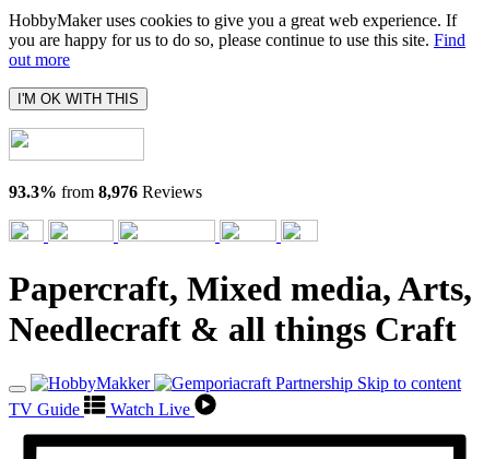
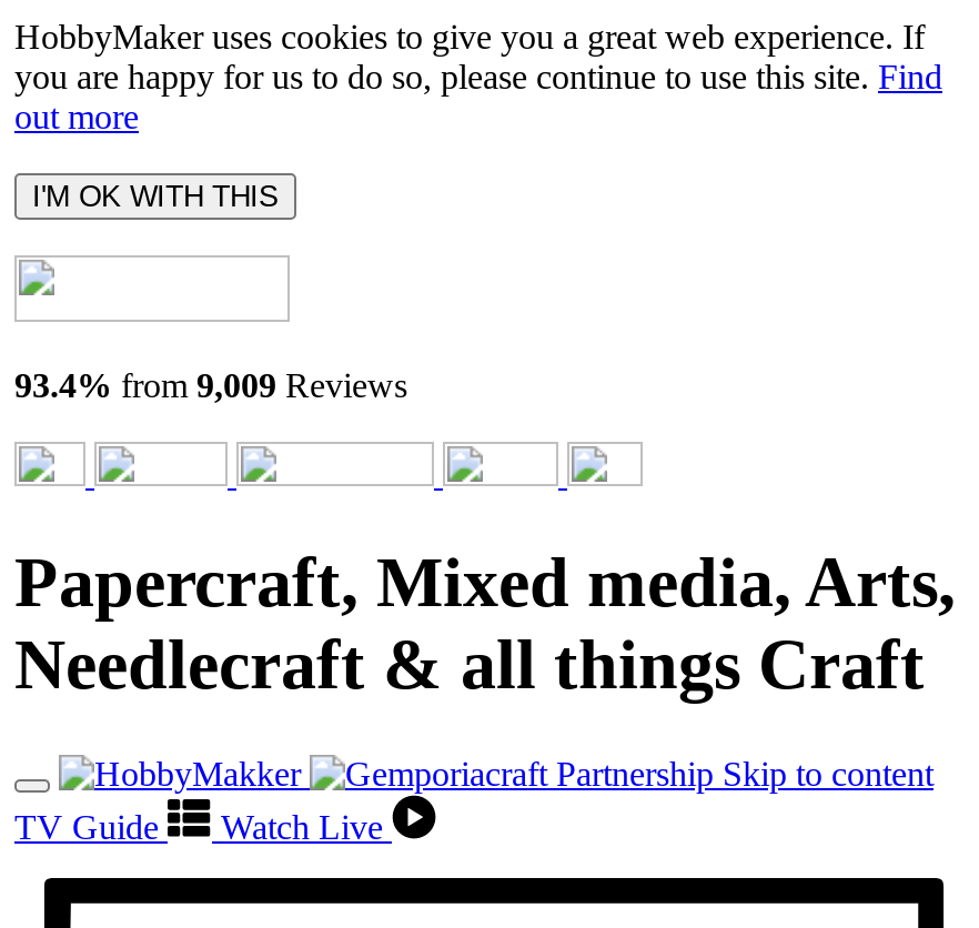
- 93.3% from 8,976 Reviews
+ 93.4% from 9,009 Reviews
